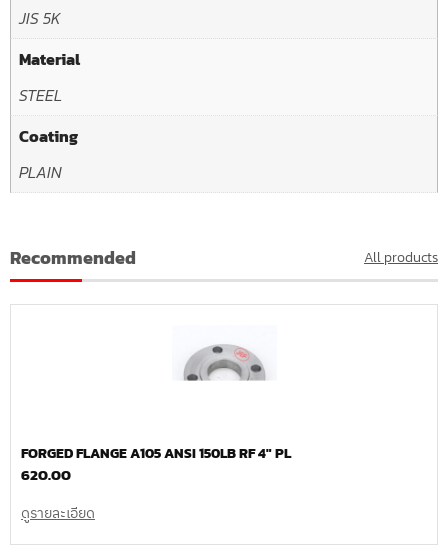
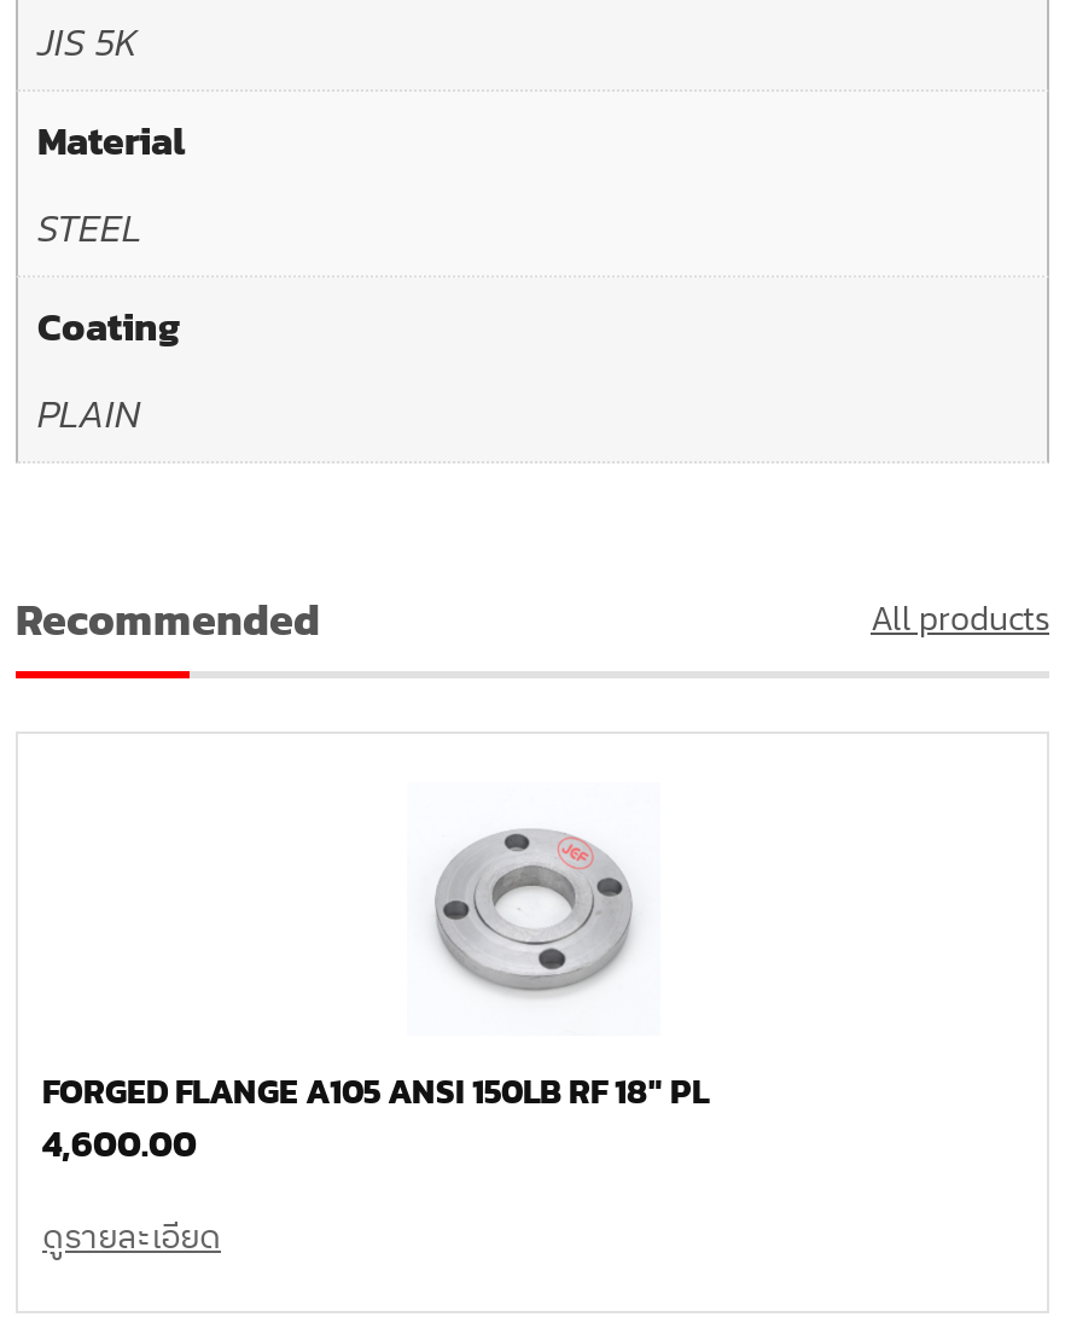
+ [image]

- FORGED FLANGE A105 ANSI 150LB RF 4″ PL
+ FORGED FLANGE A105 ANSI 150LB RF 18″ PL

- 620.00
+ 4,600.00
